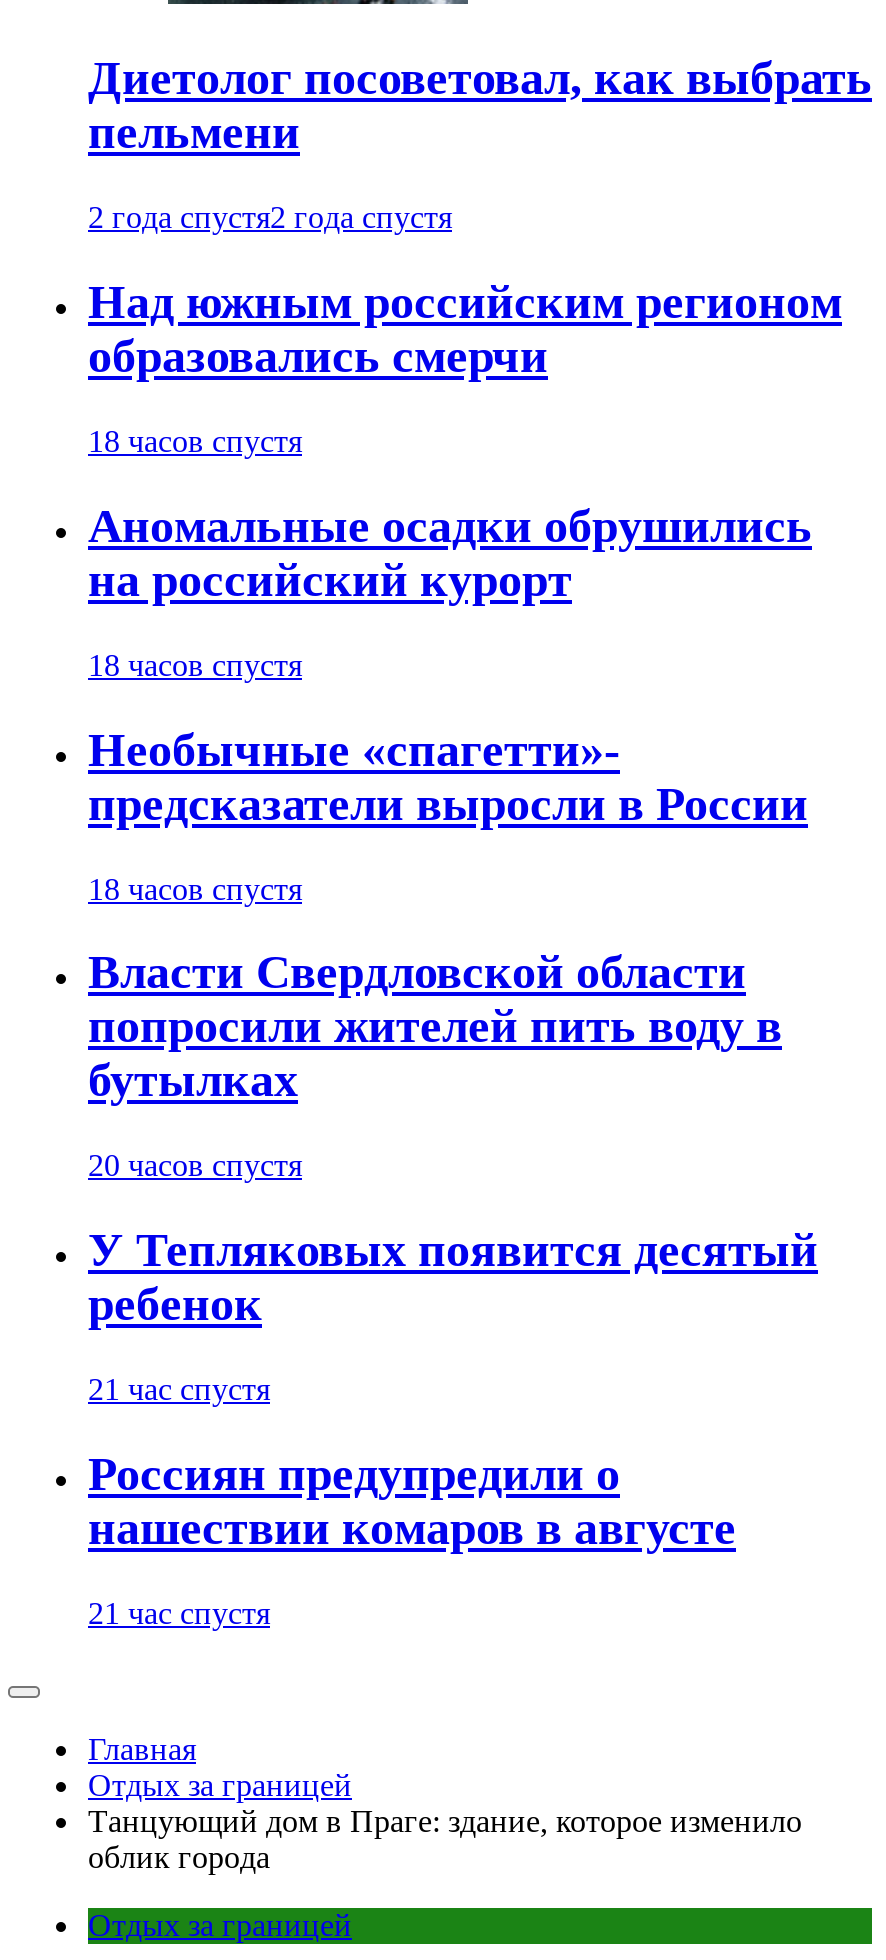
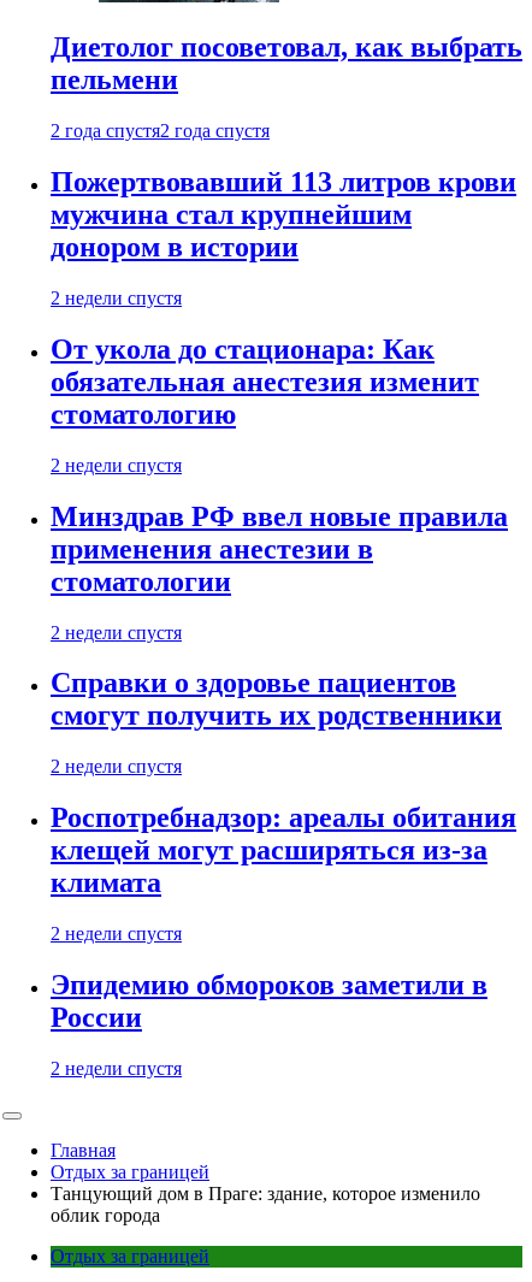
- Над южным российским регионом
- образовались смерчи
+ Пожертвовавший 113 литров крови
+ мужчина стал крупнейшим
+ донором в истории

- 18 часов спустя
+ 2 недели спустя

- Аномальные осадки обрушились
- на российский курорт
+ От укола до стационара: Как
+ обязательная анестезия изменит
+ стоматологию

- 18 часов спустя
+ 2 недели спустя

- Необычные «спагетти»-
- предсказатели выросли в России
+ Минздрав РФ ввел новые правила
+ применения анестезии в
+ стоматологии

- 18 часов спустя
+ 2 недели спустя

- Власти Свердловской области
- попросили жителей пить воду в
- бутылках
+ Справки о здоровье пациентов
+ смогут получить их родственники

- 20 часов спустя
+ 2 недели спустя

- У Тепляковых появится десятый
- ребенок
+ Роспотребнадзор: ареалы обитания
+ клещей могут расширяться из-за
+ климата

- 21 час спустя
+ 2 недели спустя

- Россиян предупредили о
- нашествии комаров в августе
+ Эпидемию обмороков заметили в
+ России

- 21 час спустя
+ 2 недели спустя
